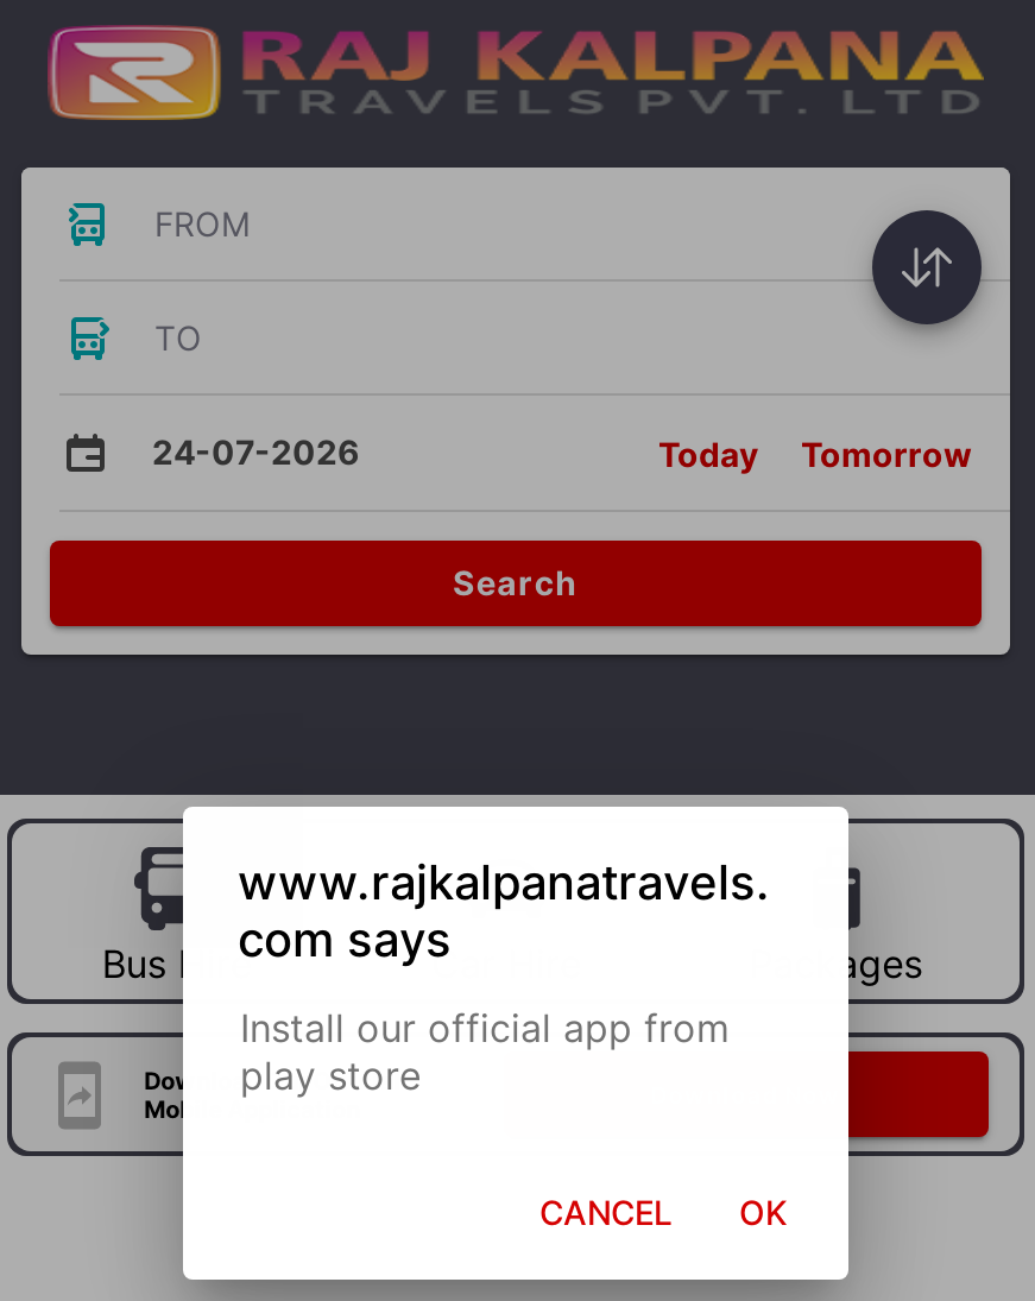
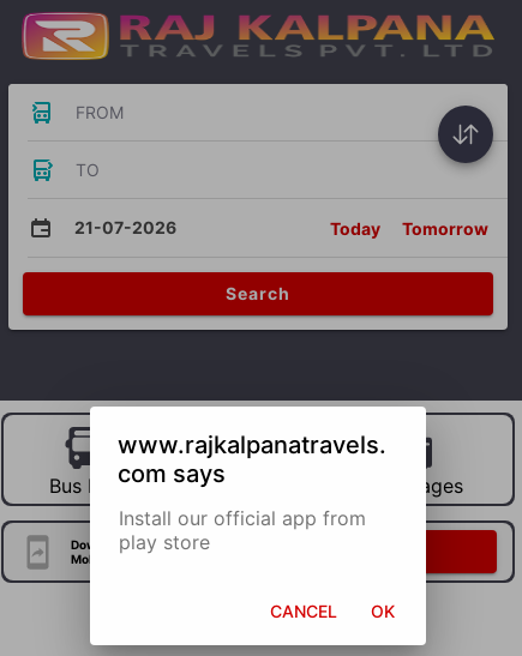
- 24-07-2026
+ 21-07-2026
